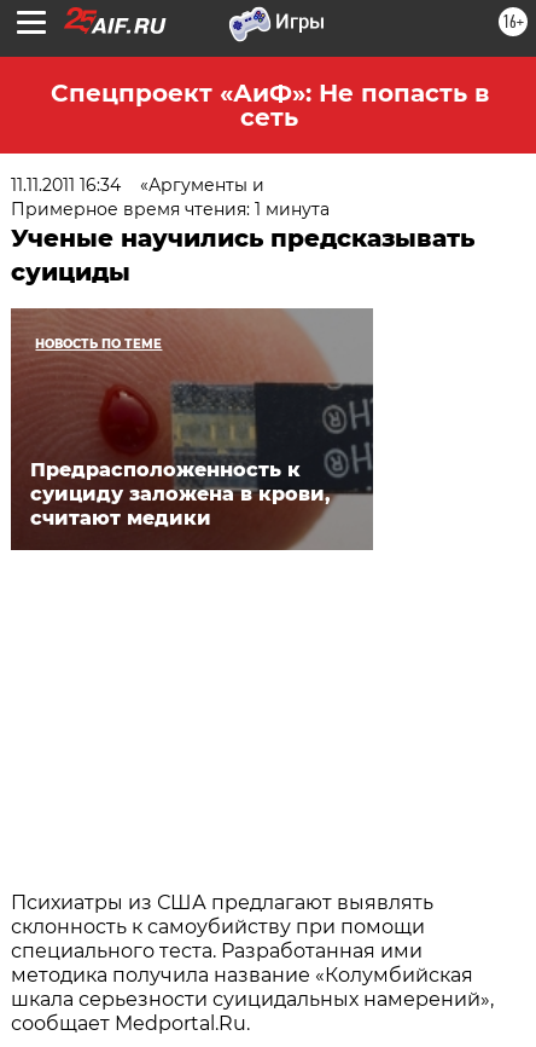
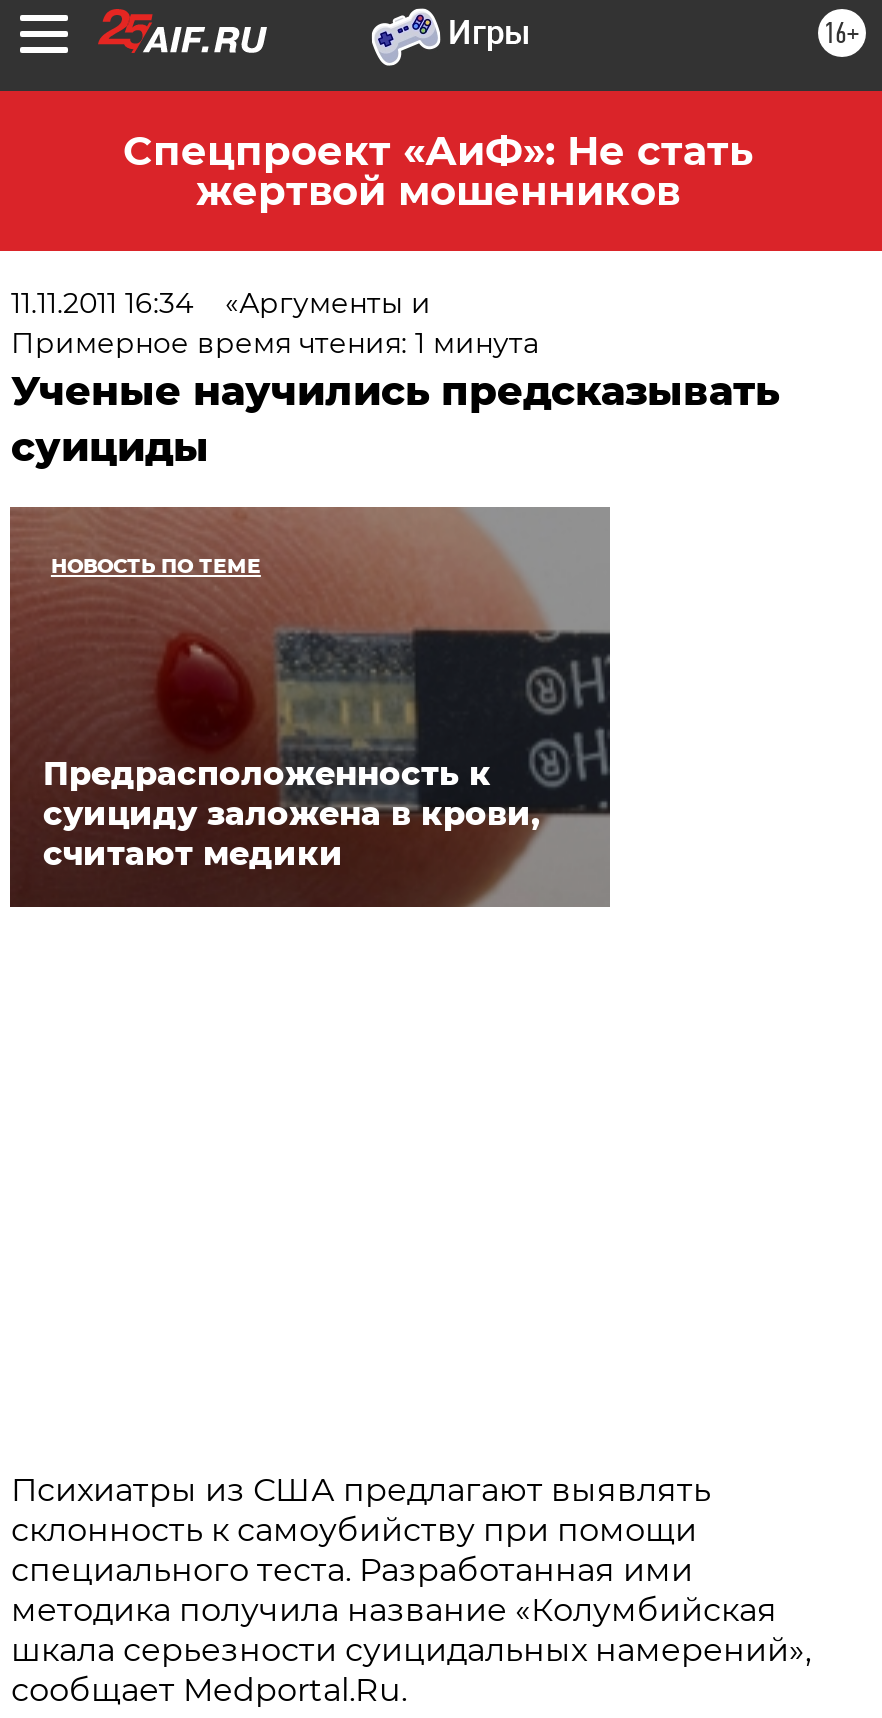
- Спецпроект «АиФ»: Не попасть в
- сеть
+ Спецпроект «АиФ»: Не стать
+ жертвой мошенников
